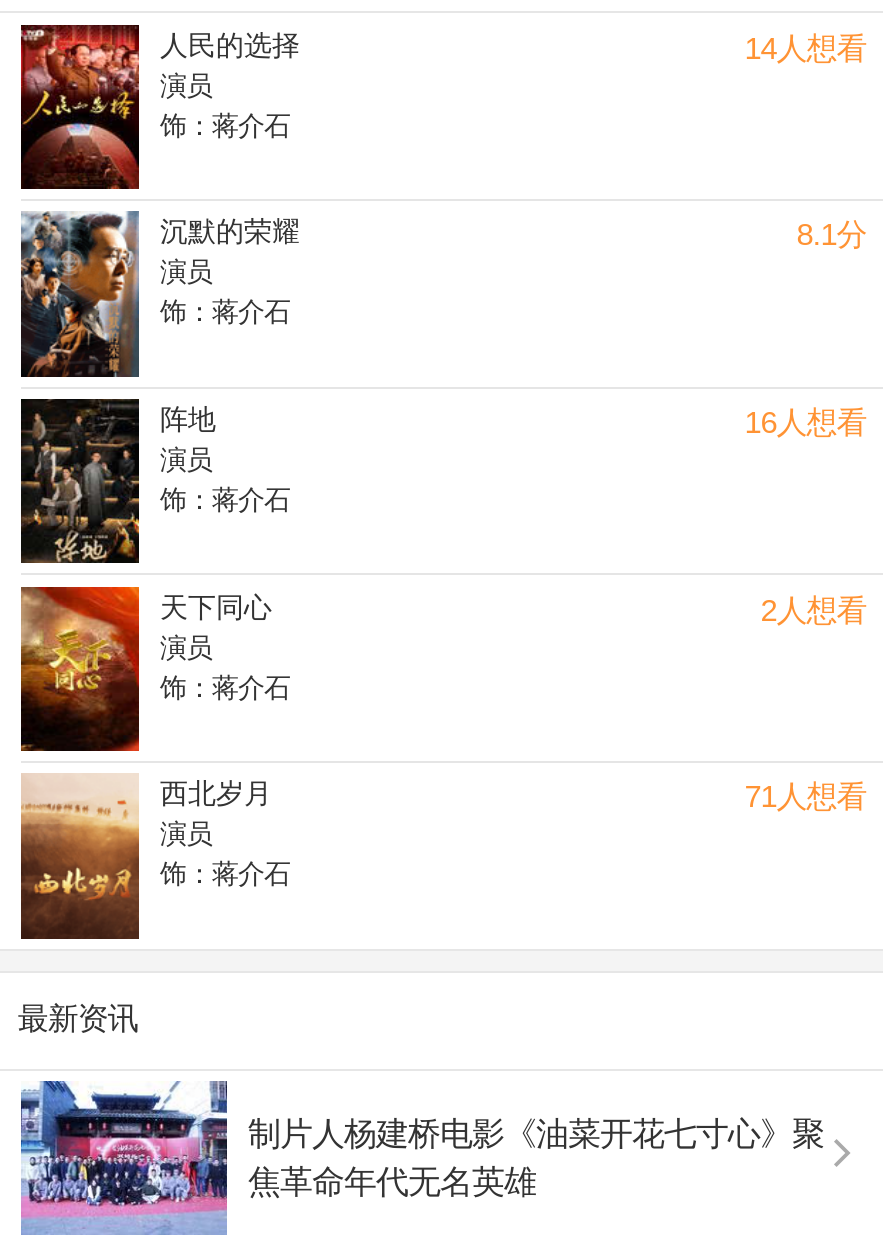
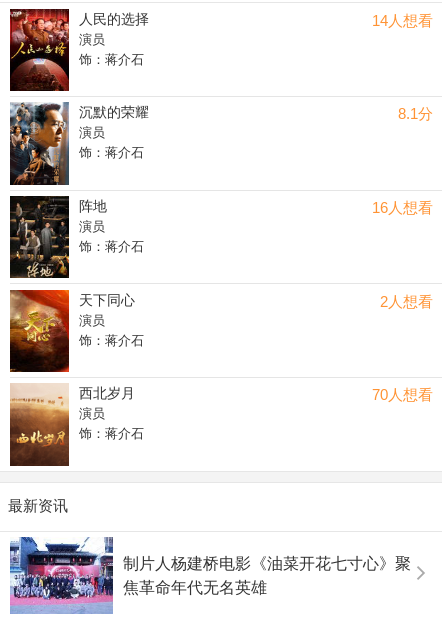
- 71人想看
+ 70人想看
